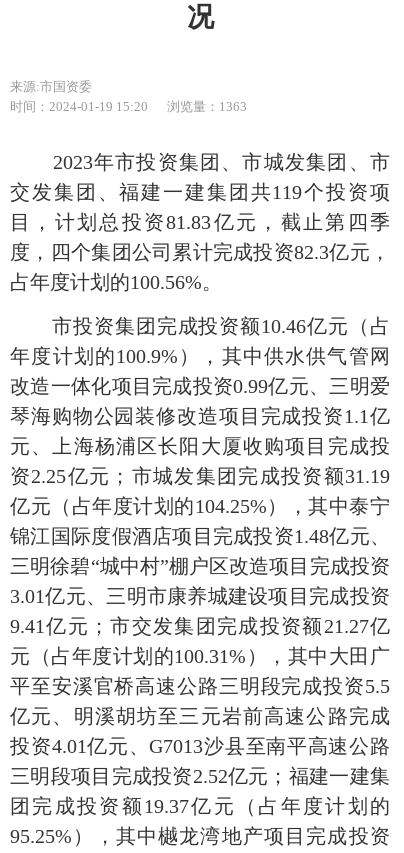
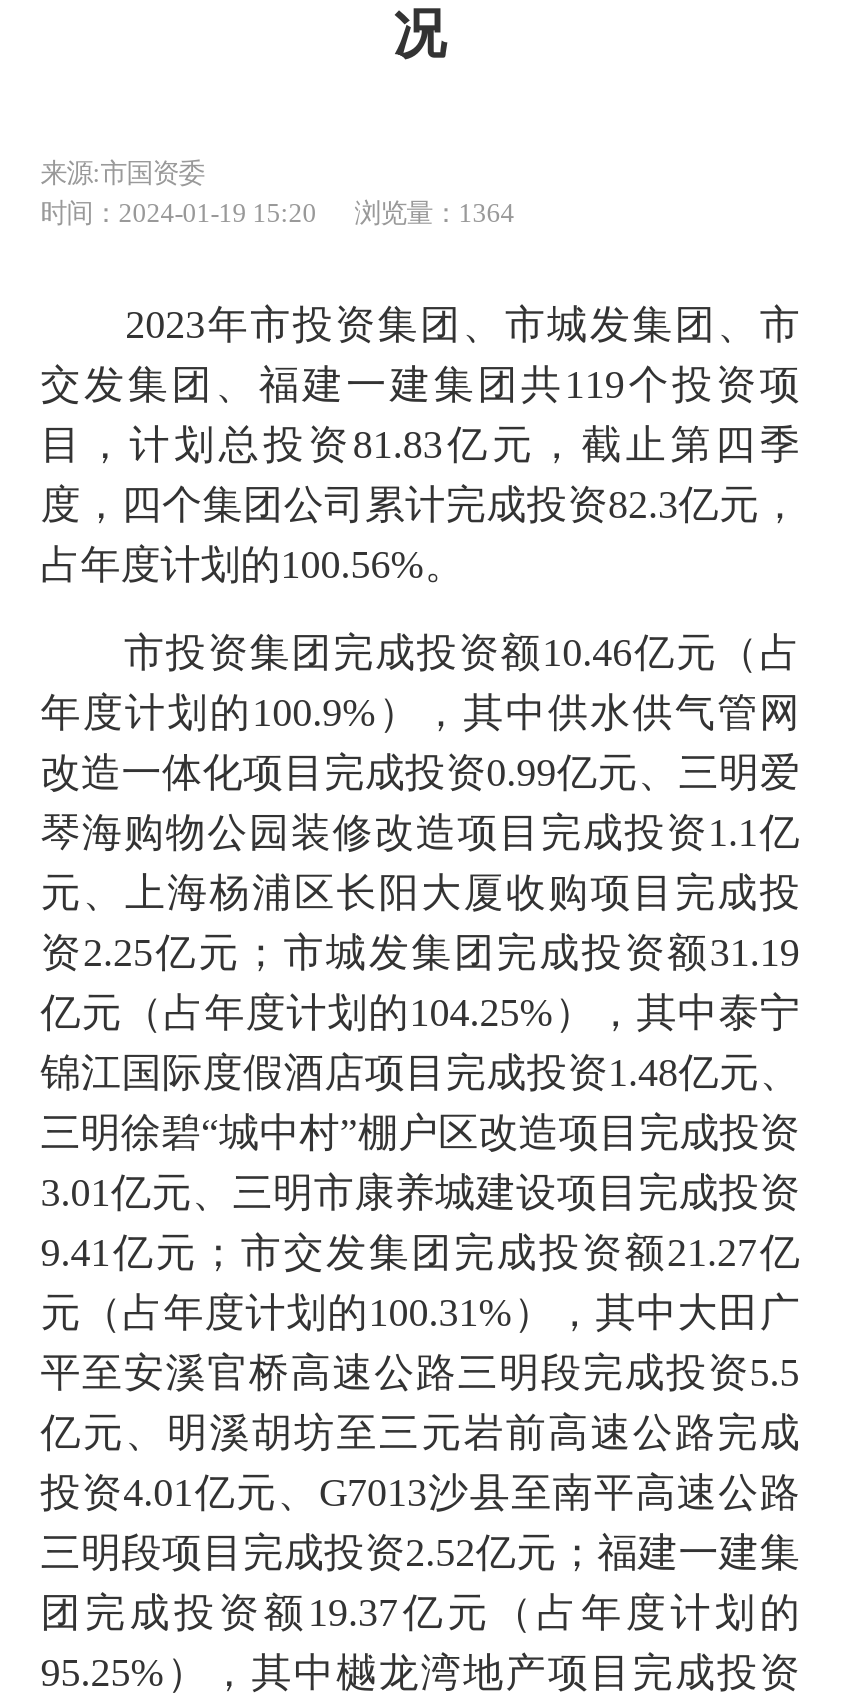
- 时间：2024-01-19 15:20 浏览量：1363
+ 时间：2024-01-19 15:20 浏览量：1364
